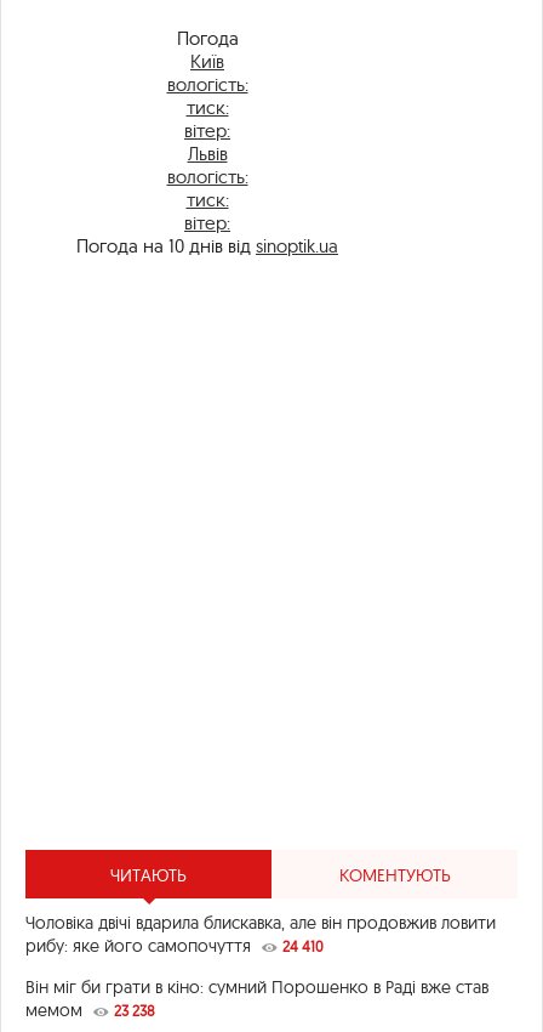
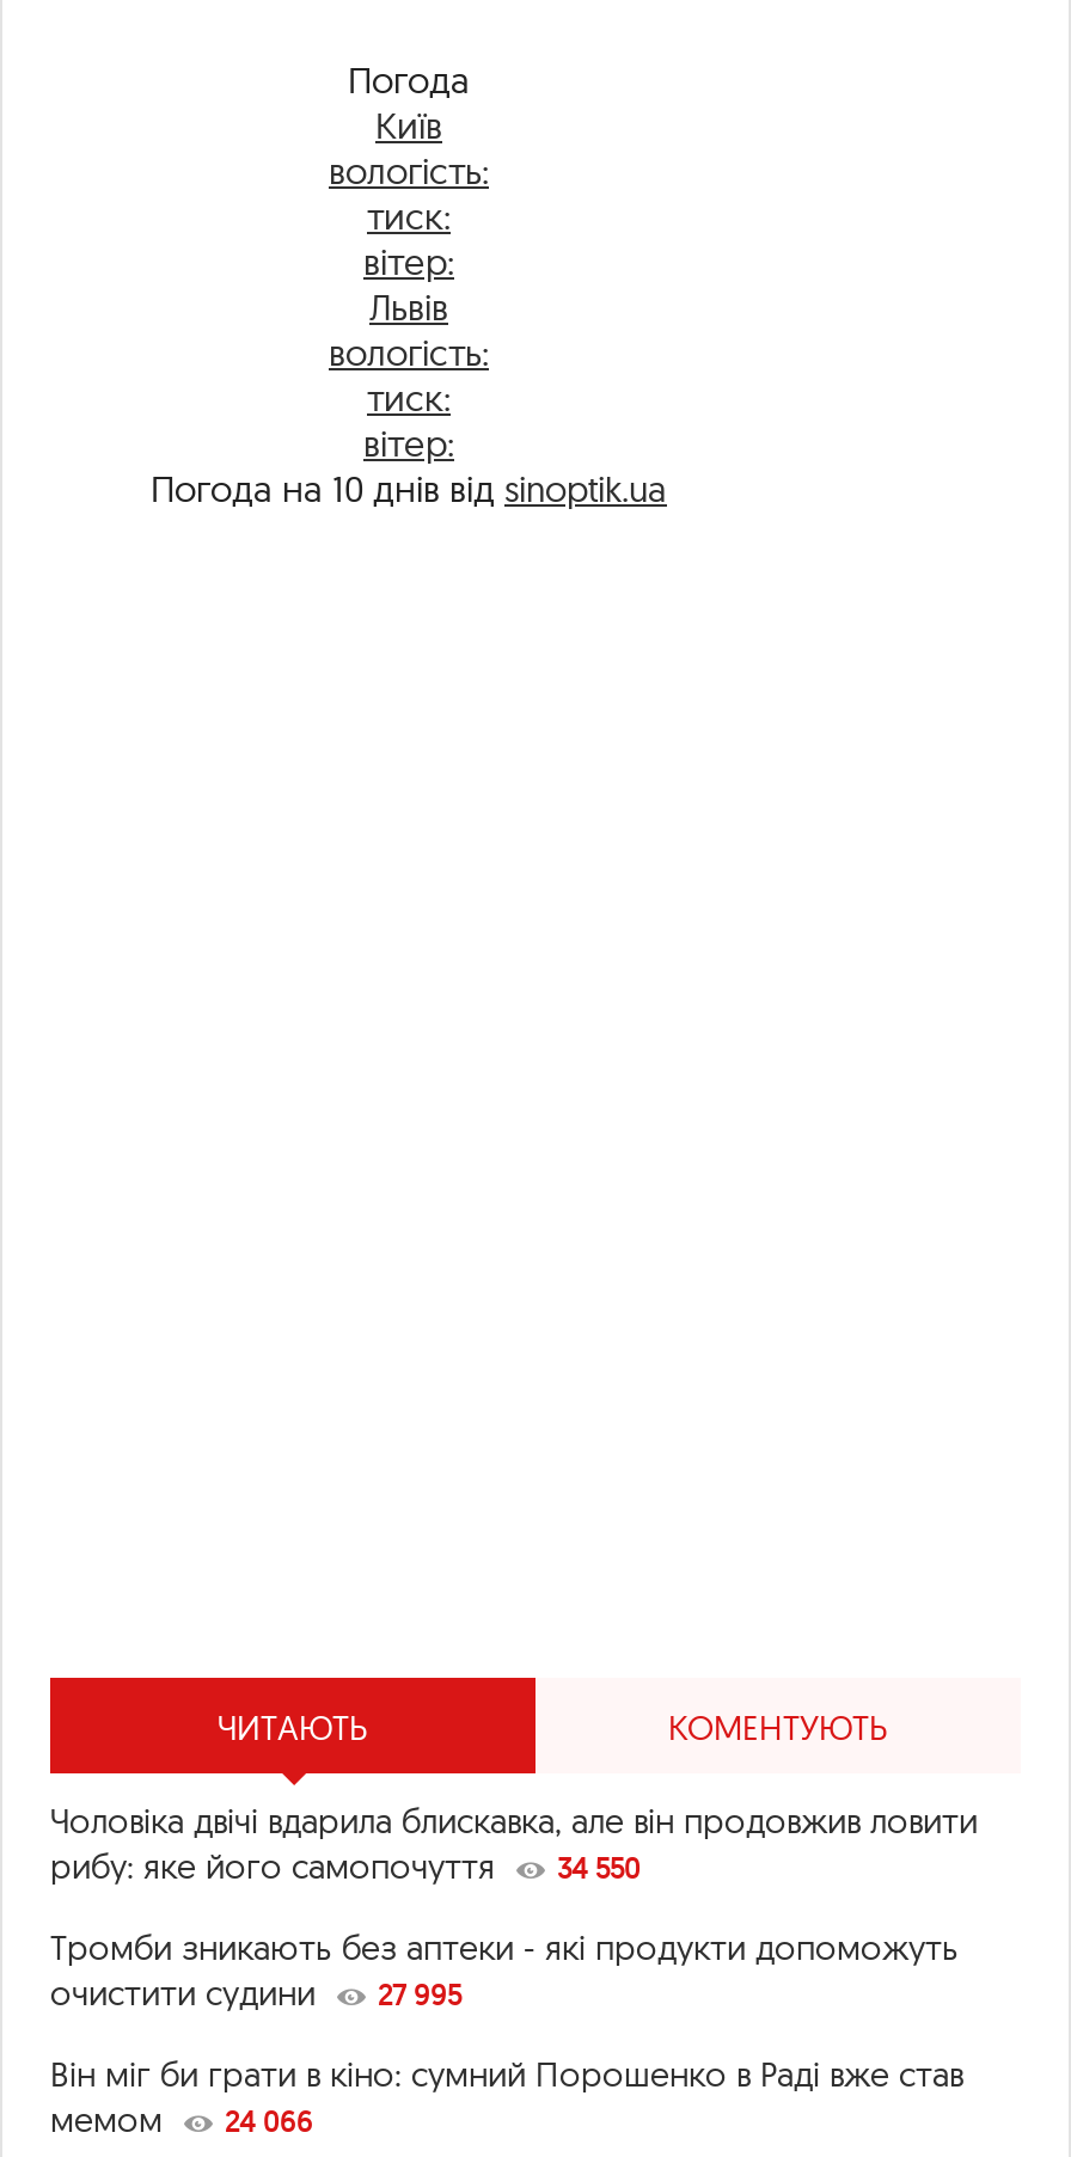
- 24 410
+ 34 550
+ Тромби зникають без аптеки - які продукти допоможуть
+ очистити судини
+ 27 995

- мемом 23 238
+ мемом 24 066
